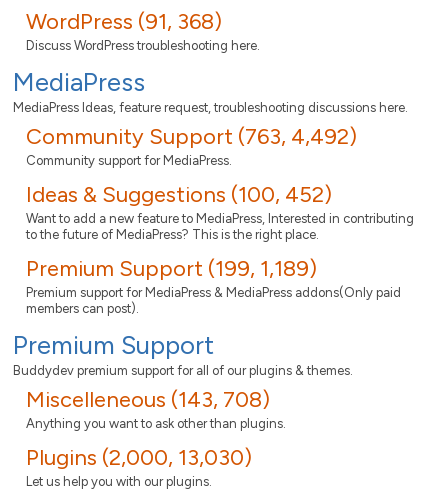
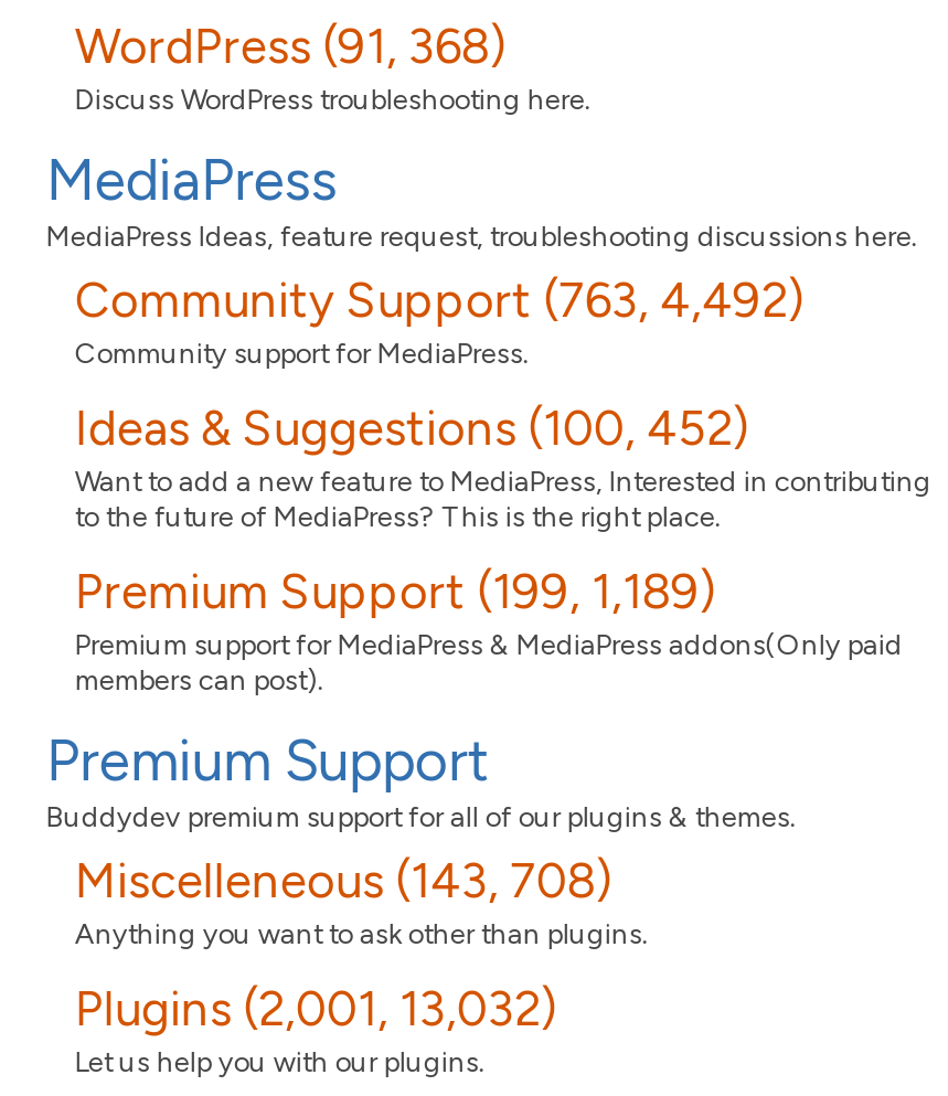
- Plugins (2,000, 13,030)
+ Plugins (2,001, 13,032)
